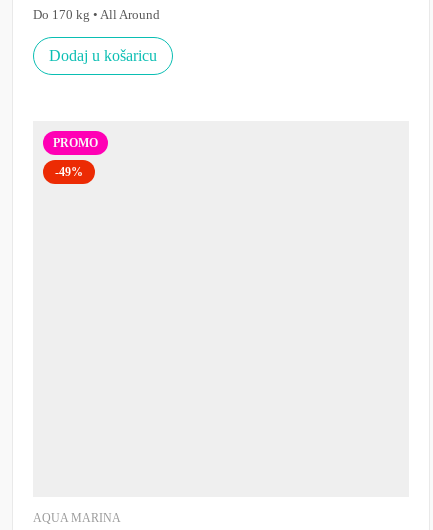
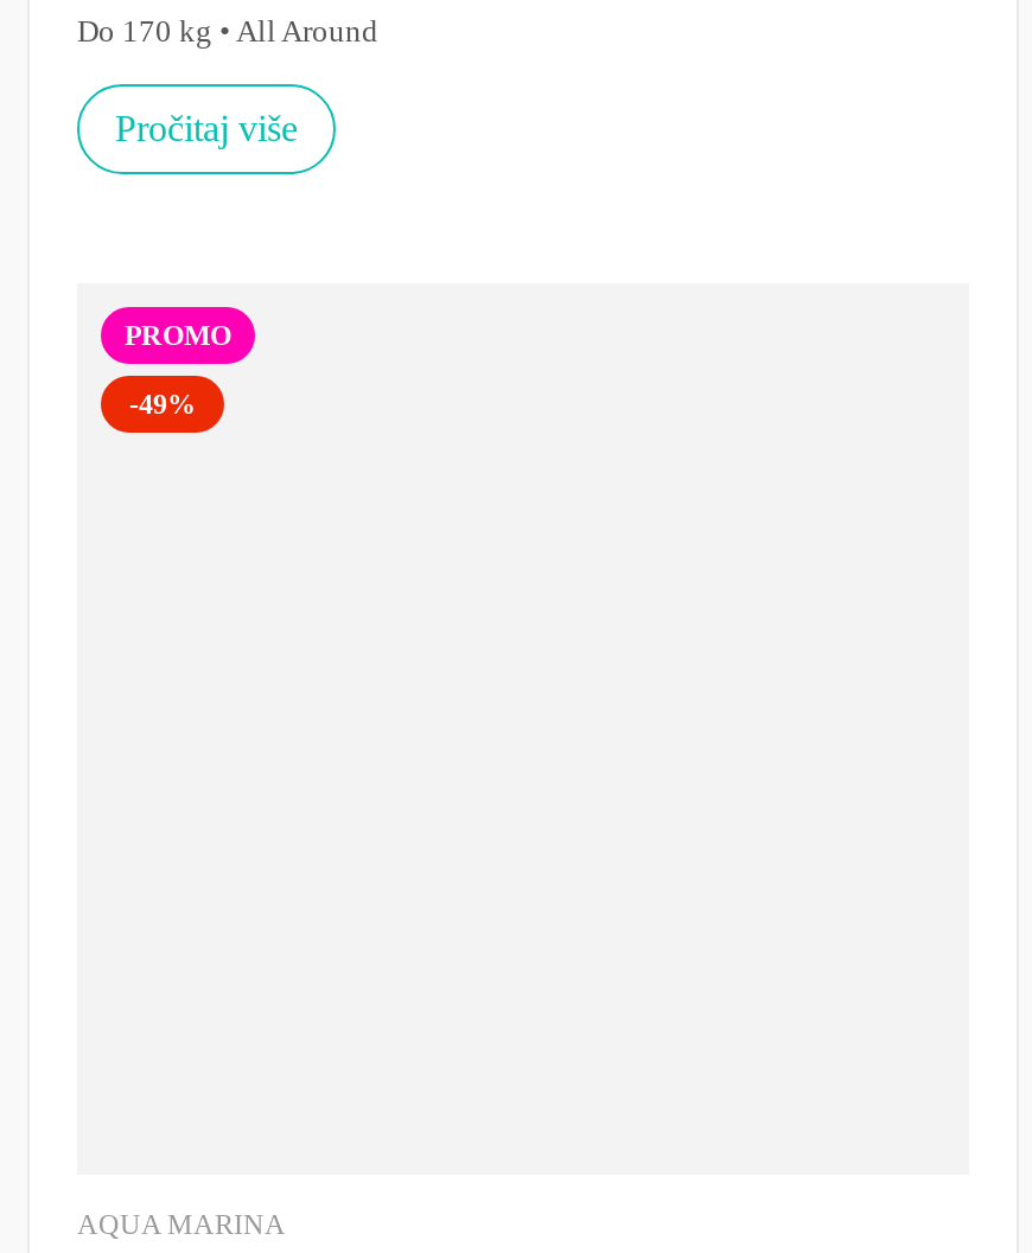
- Dodaj u košaricu
+ Pročitaj više
